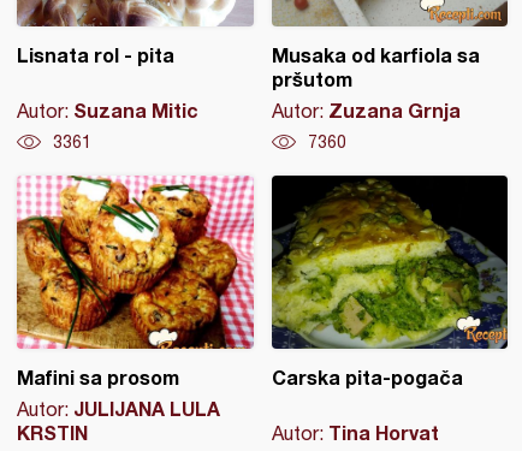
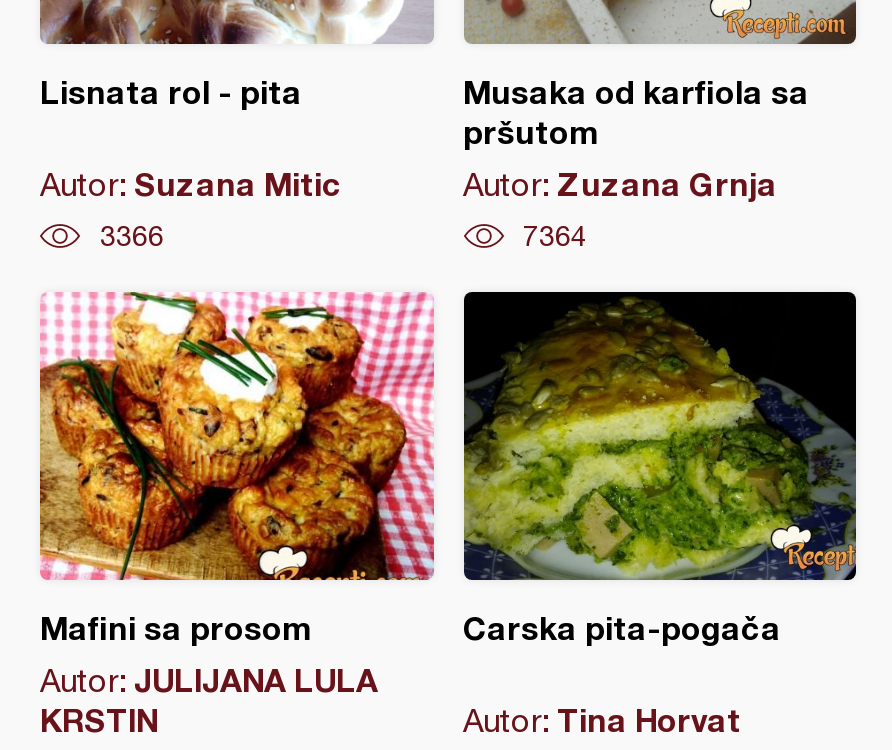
- 3361
+ 3366

- 7360
+ 7364
